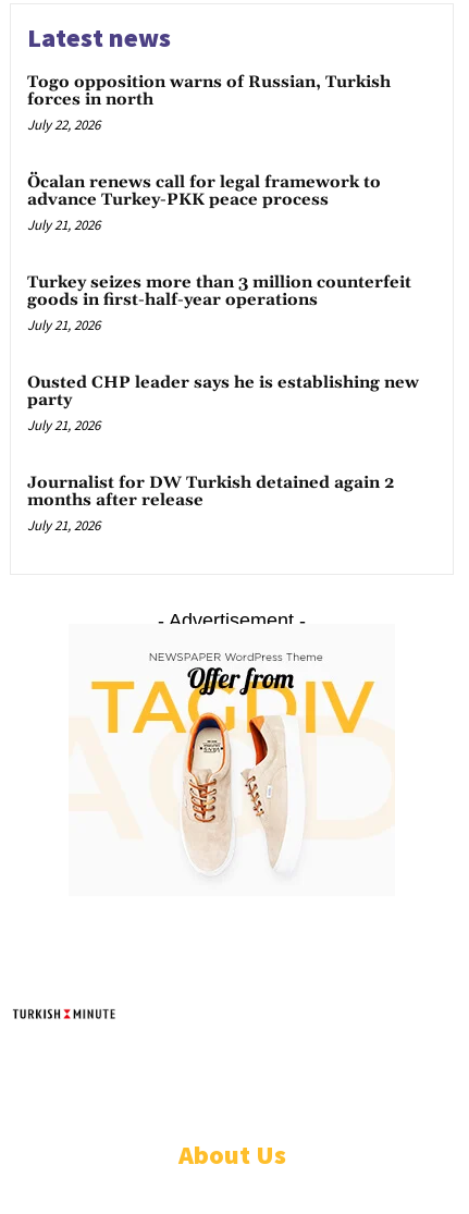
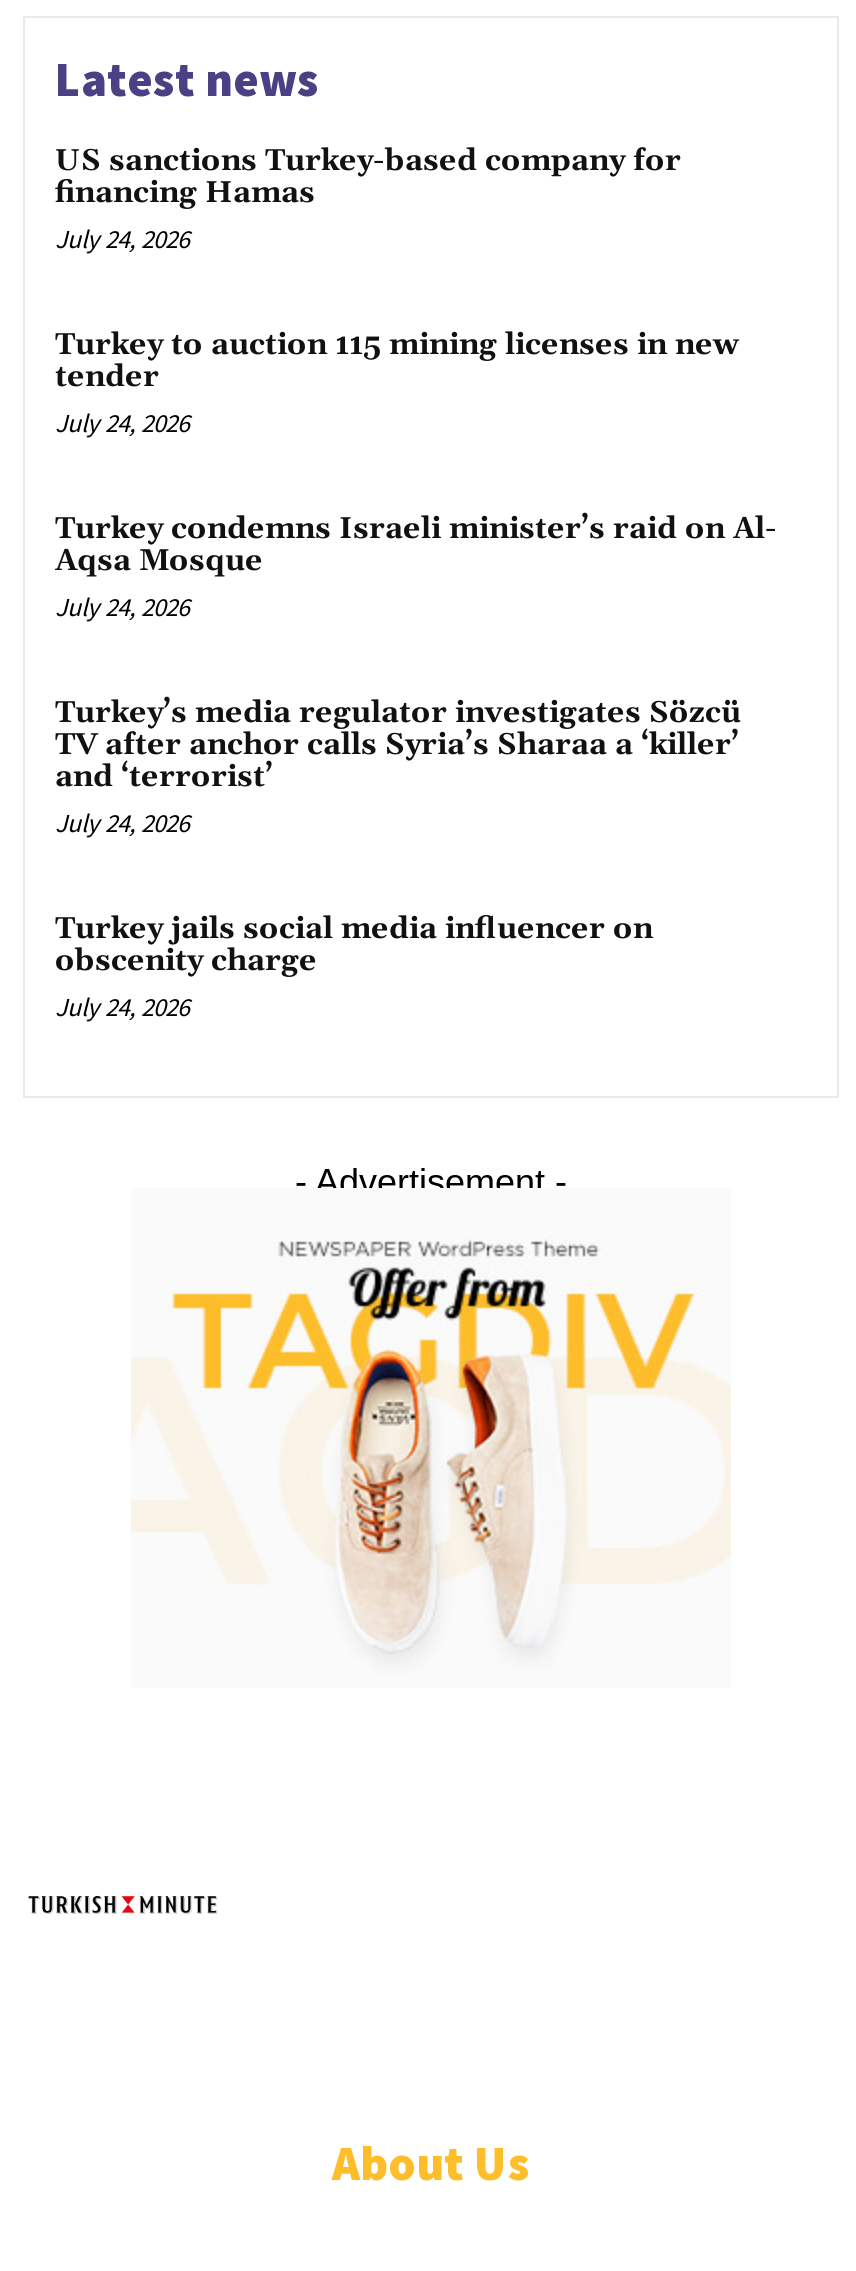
- Togo opposition warns of Russian, Turkish
- forces in north
- July 22, 2026
+ US sanctions Turkey-based company for
+ financing Hamas
+ July 24, 2026

- Öcalan renews call for legal framework to
- advance Turkey-PKK peace process
- July 21, 2026
+ Turkey to auction 115 mining licenses in new
+ tender
+ July 24, 2026

- Turkey seizes more than 3 million counterfeit
- goods in first-half-year operations
- July 21, 2026
+ Turkey condemns Israeli minister’s raid on Al-
+ Aqsa Mosque
+ July 24, 2026

- Ousted CHP leader says he is establishing new
- party
- July 21, 2026
+ Turkey’s media regulator investigates Sözcü
+ TV after anchor calls Syria’s Sharaa a ‘killer’
+ and ‘terrorist’
+ July 24, 2026

- Journalist for DW Turkish detained again 2
- months after release
- July 21, 2026
+ Turkey jails social media influencer on
+ obscenity charge
+ July 24, 2026
